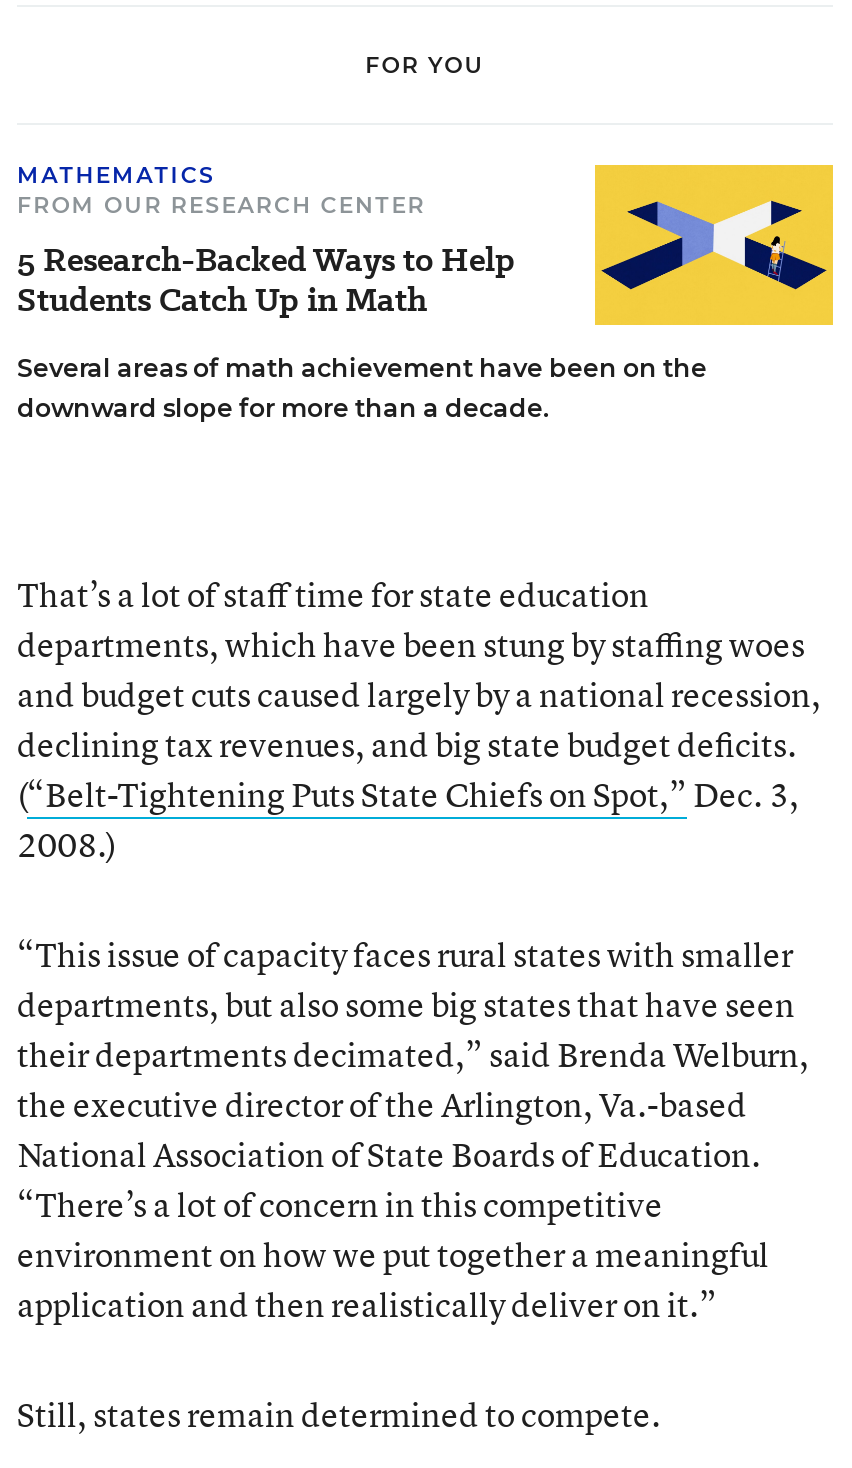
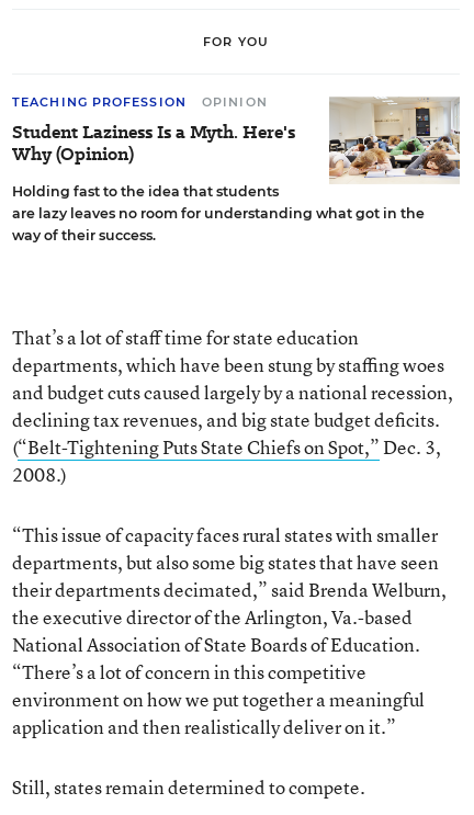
- MATHEMATICS
- FROM OUR RESEARCH CENTER
- 5 Research-Backed Ways to Help
- Students Catch Up in Math
+ TEACHING PROFESSION
+ OPINION
+ Student Laziness Is a Myth. Here's
+ Why (Opinion)

- [image]
- Several areas of math achievement have been on the
- downward slope for more than a decade.
+ [image]
+ Holding fast to the idea that students
+ are lazy leaves no room for understanding what got in the
+ way of their success.
